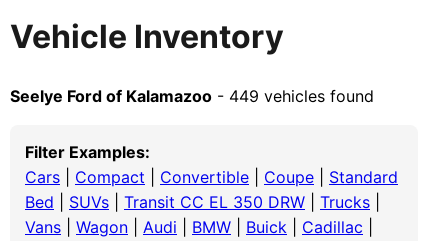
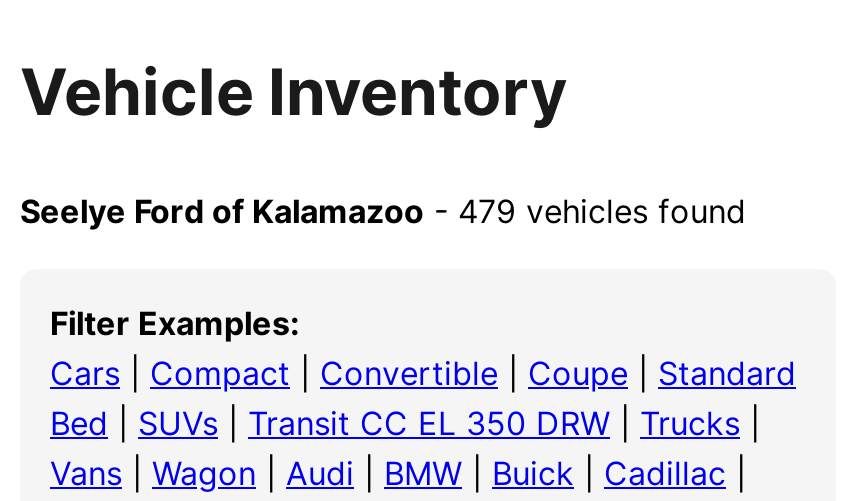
- Seelye Ford of Kalamazoo - 449 vehicles found
+ Seelye Ford of Kalamazoo - 479 vehicles found
